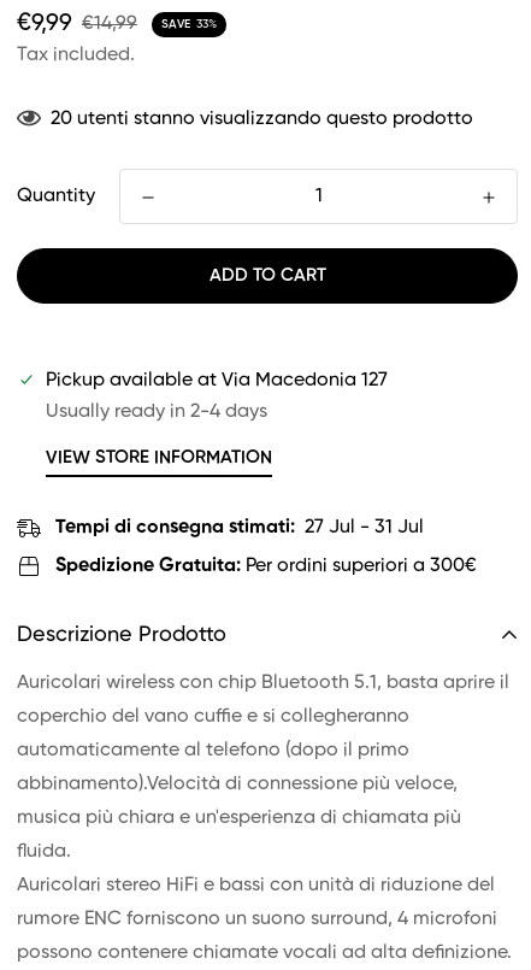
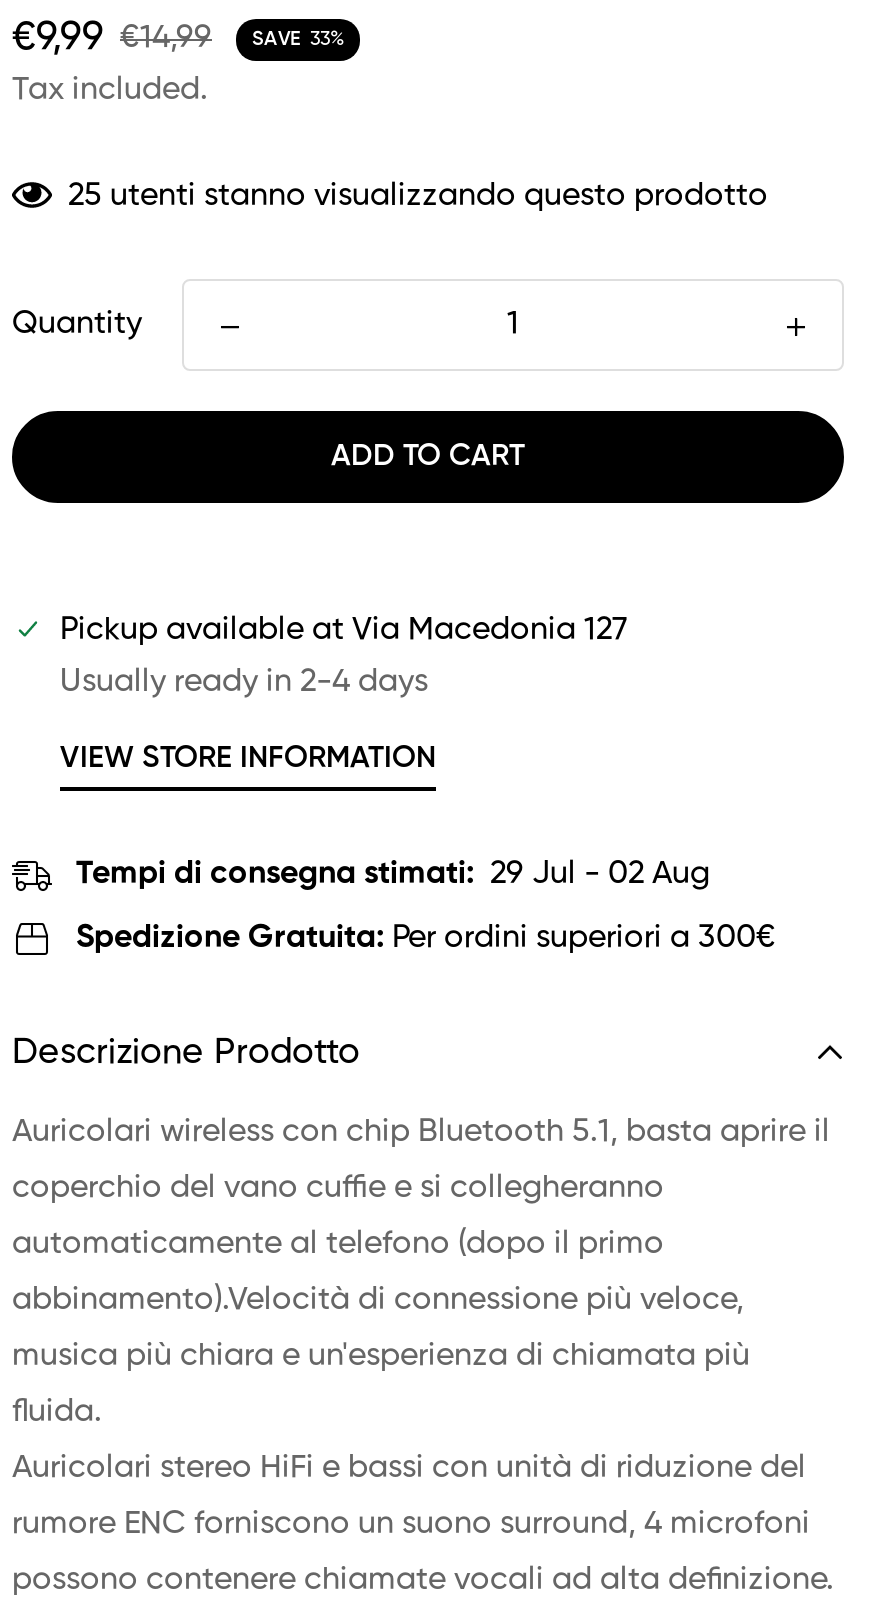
- 20 utenti stanno visualizzando questo prodotto
+ 25 utenti stanno visualizzando questo prodotto

- Tempi di consegna stimati: 27 Jul - 31 Jul
+ Tempi di consegna stimati: 29 Jul - 02 Aug
